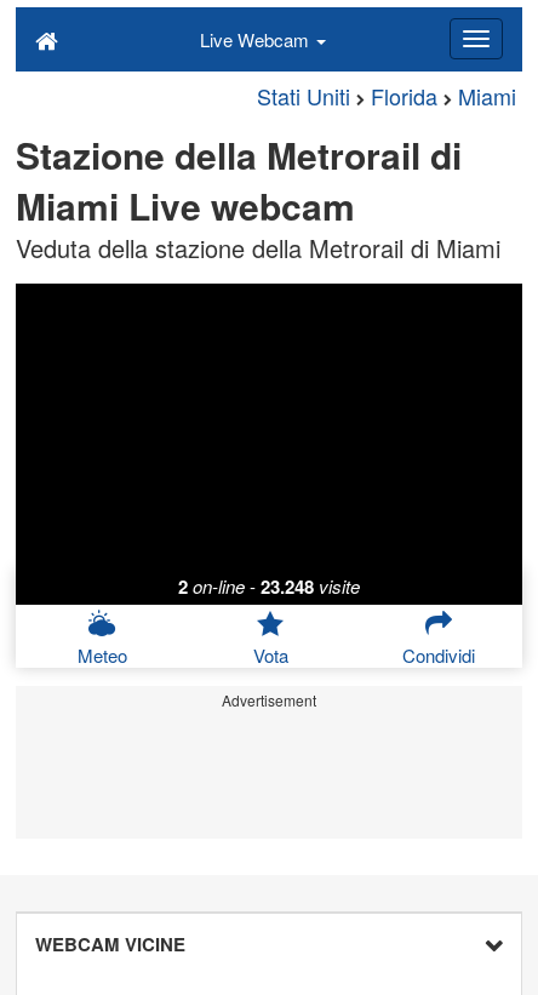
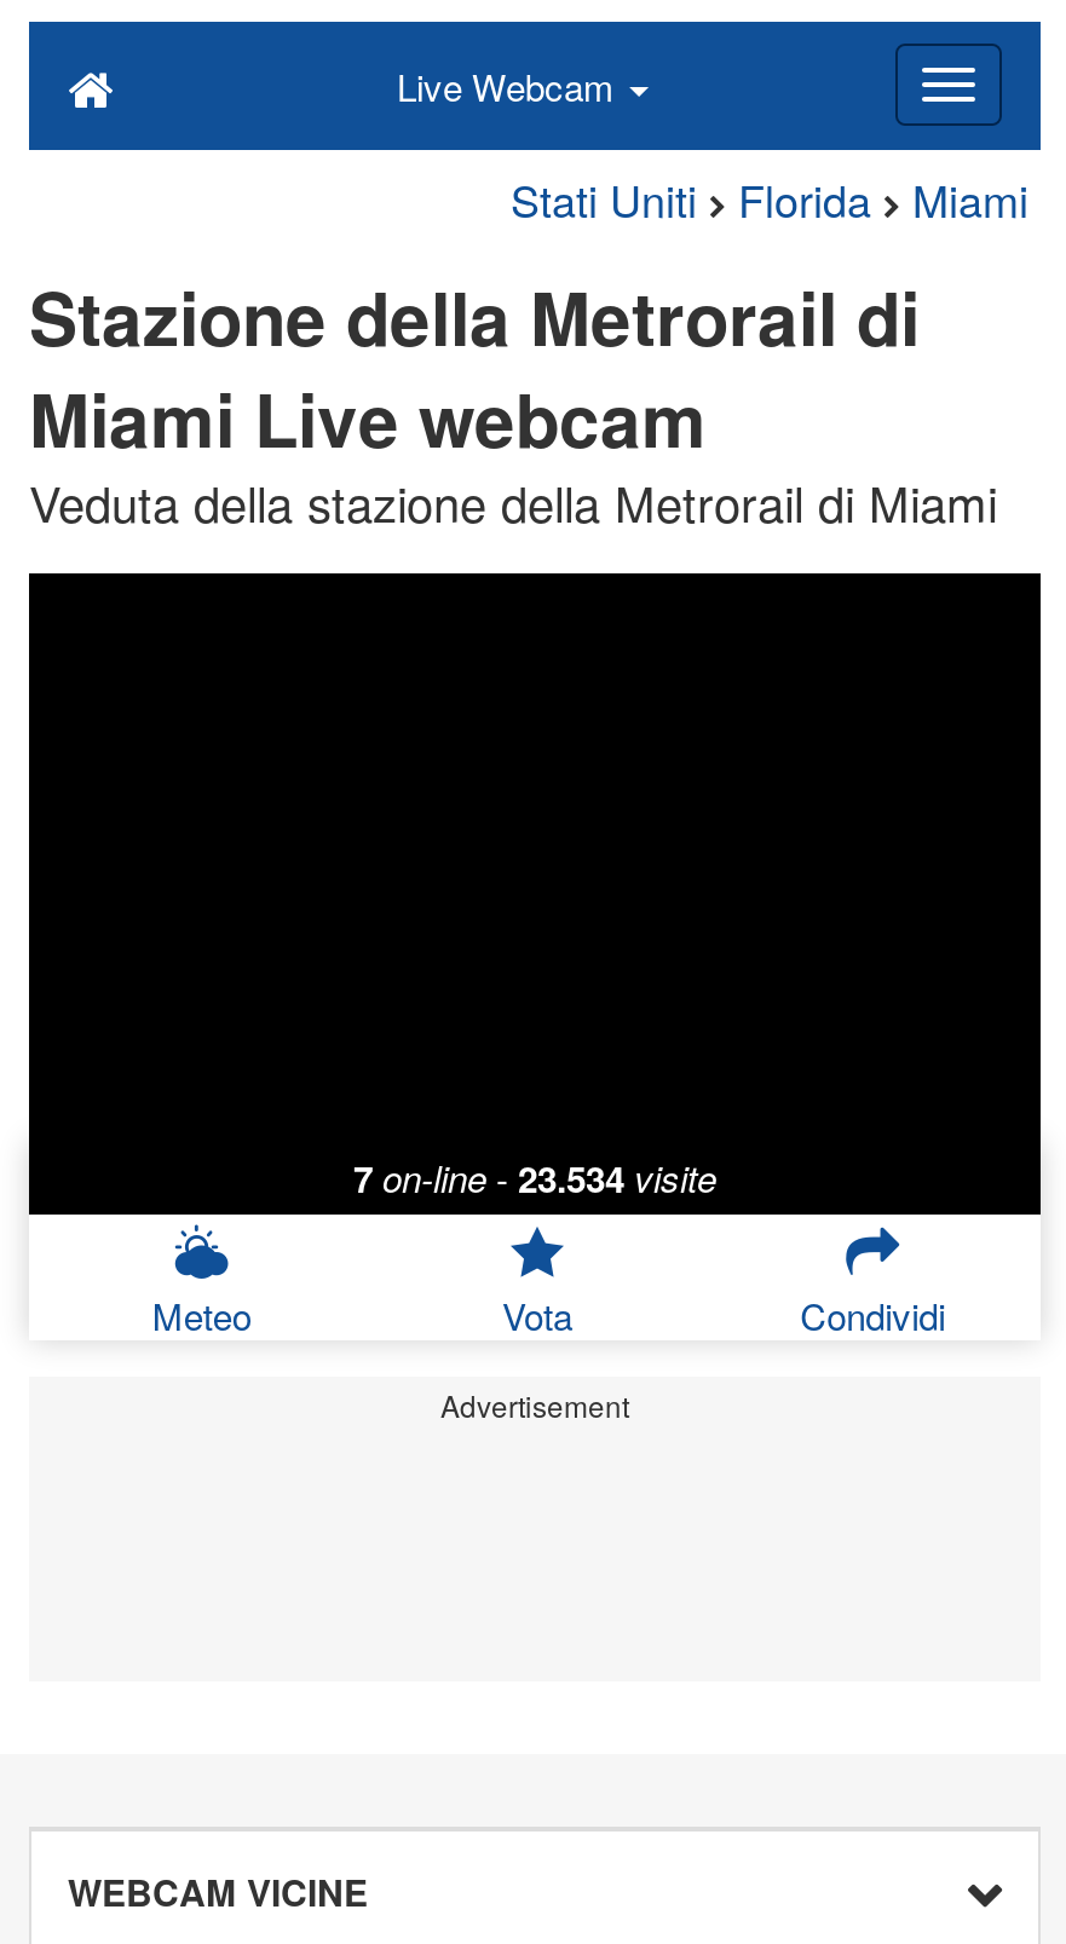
- 2 on-line - 23.248 visite
+ 7 on-line - 23.534 visite
